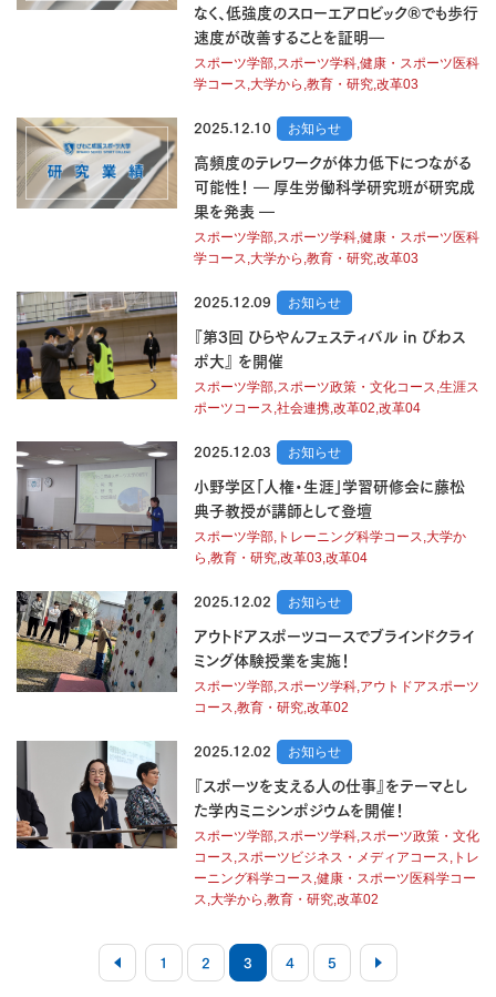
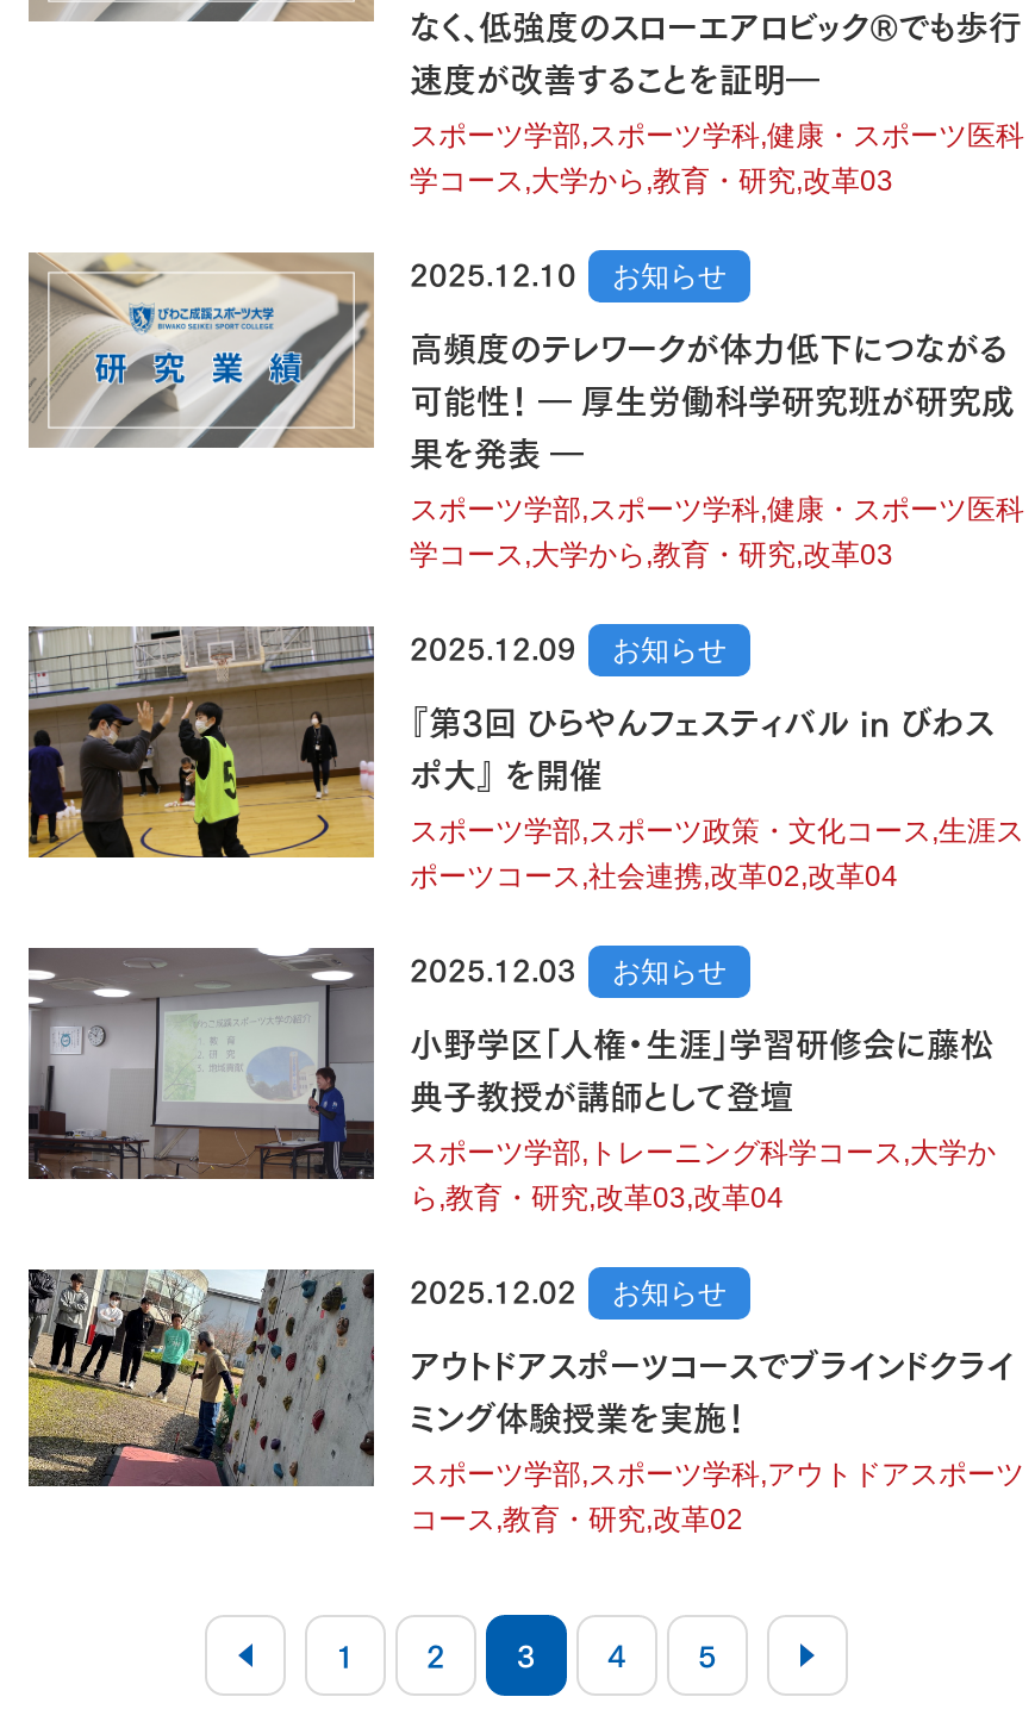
- [image]
- 2025.12.02
- お知らせ
- 『スポーツを支える人の仕事』をテーマとし
- た学内ミニシンポジウムを開催！
- スポーツ学部,スポーツ学科,スポーツ政策・文化
- コース,スポーツビジネス・メディアコース,トレ
- ーニング科学コース,健康・スポーツ医科学コー
- ス,大学から,教育・研究,改革02
